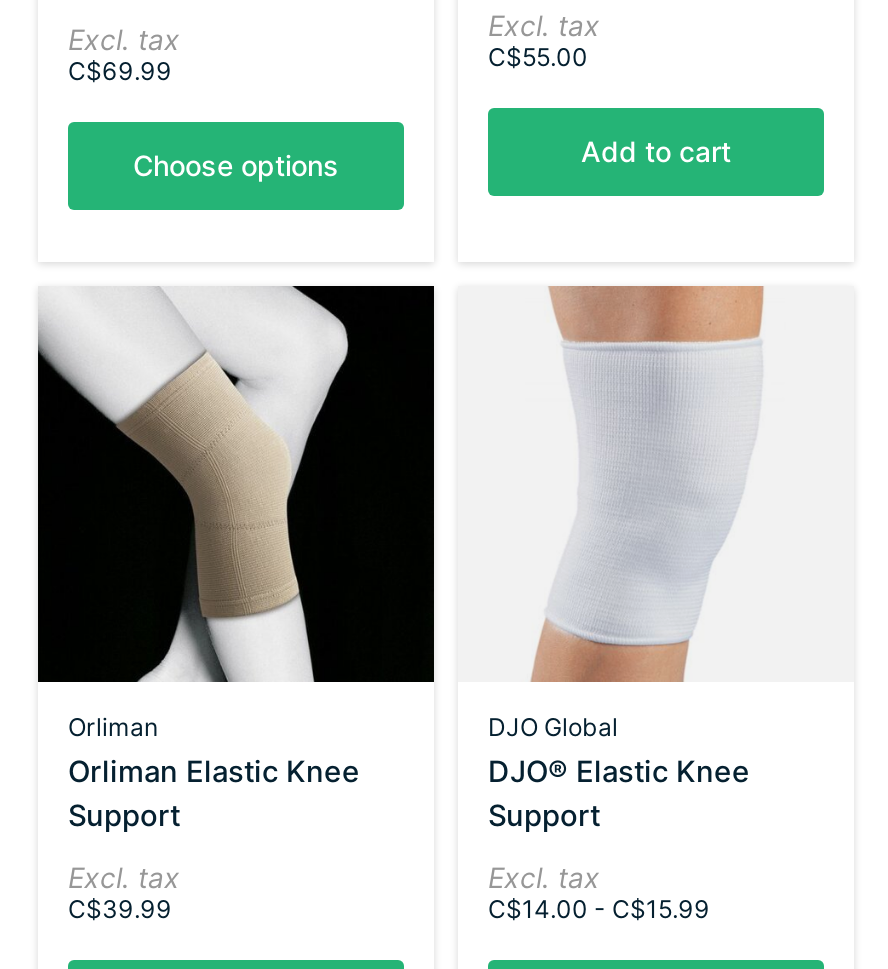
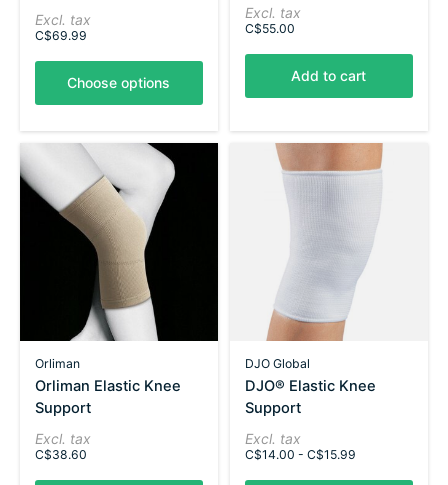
- C$39.99
+ C$38.60
